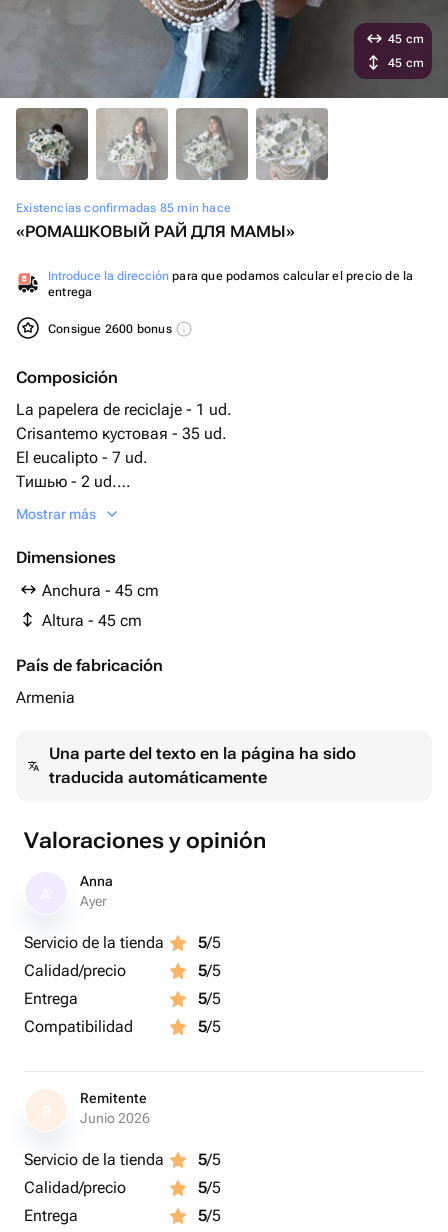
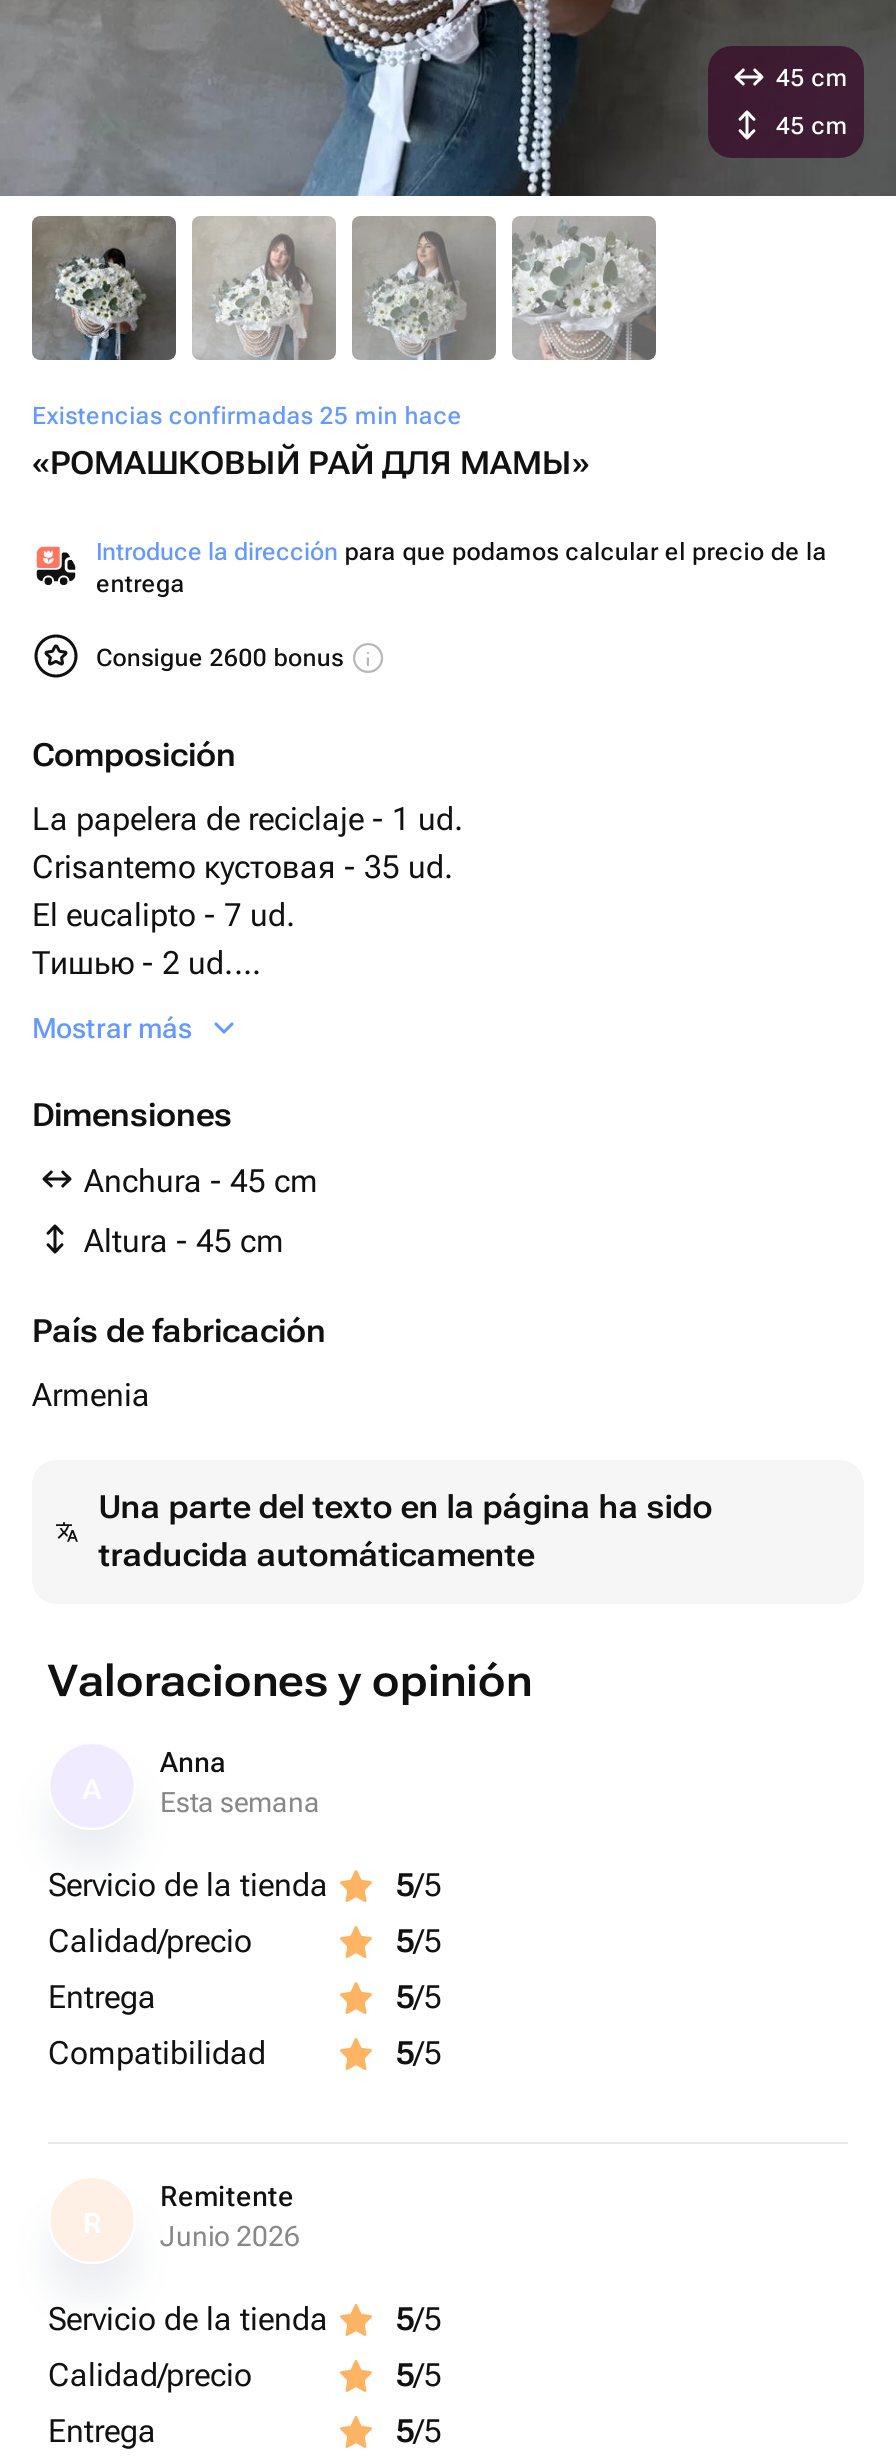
- Existencias confirmadas 85 min hace
+ Existencias confirmadas 25 min hace

- Ayer
+ Esta semana
